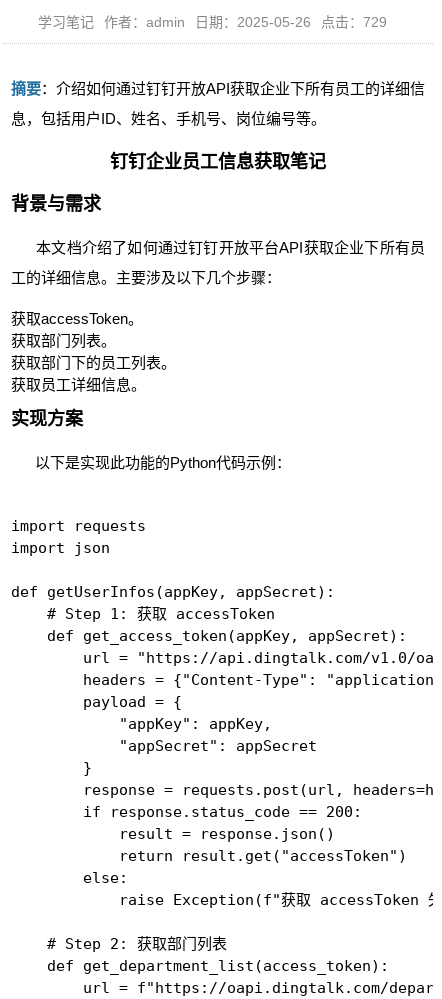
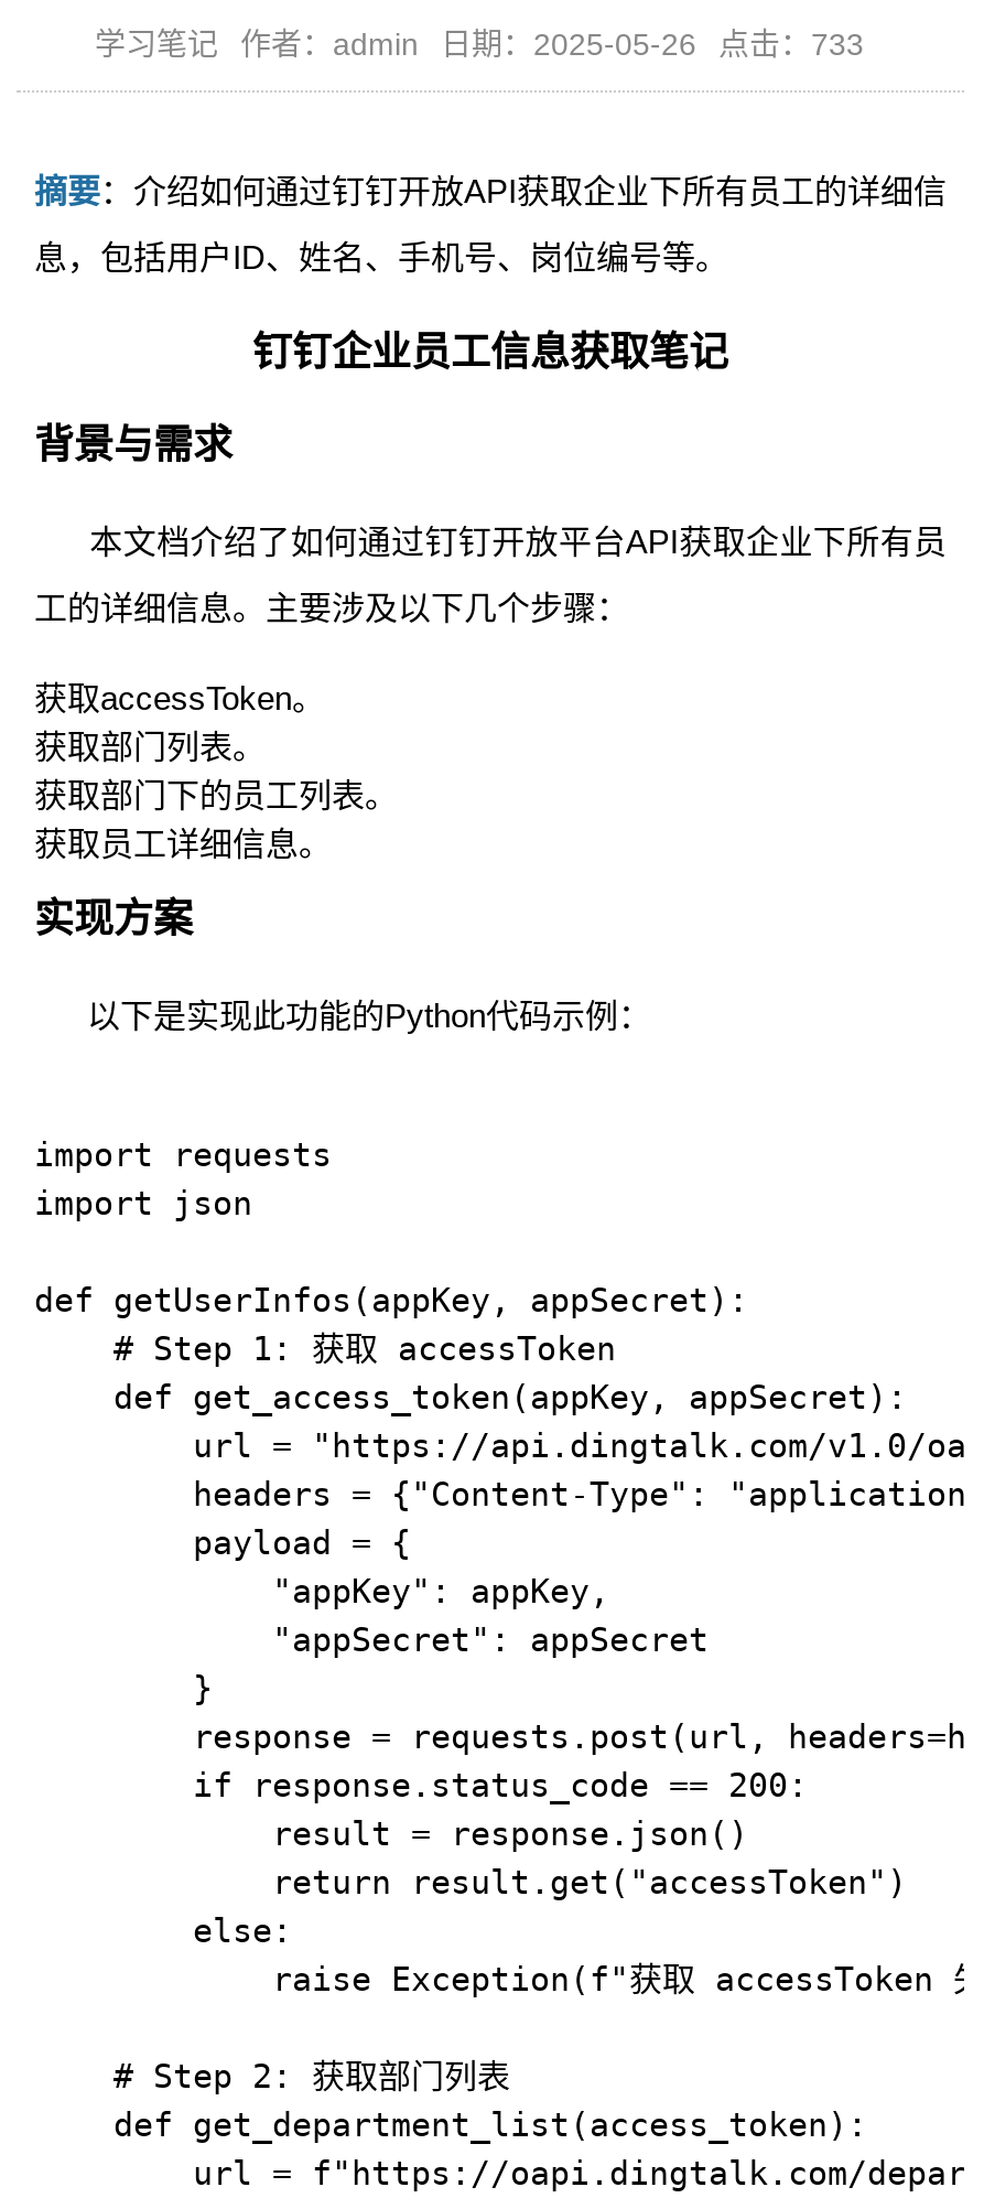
- 学习笔记 作者：admin 日期：2025-05-26 点击：729
+ 学习笔记 作者：admin 日期：2025-05-26 点击：733
